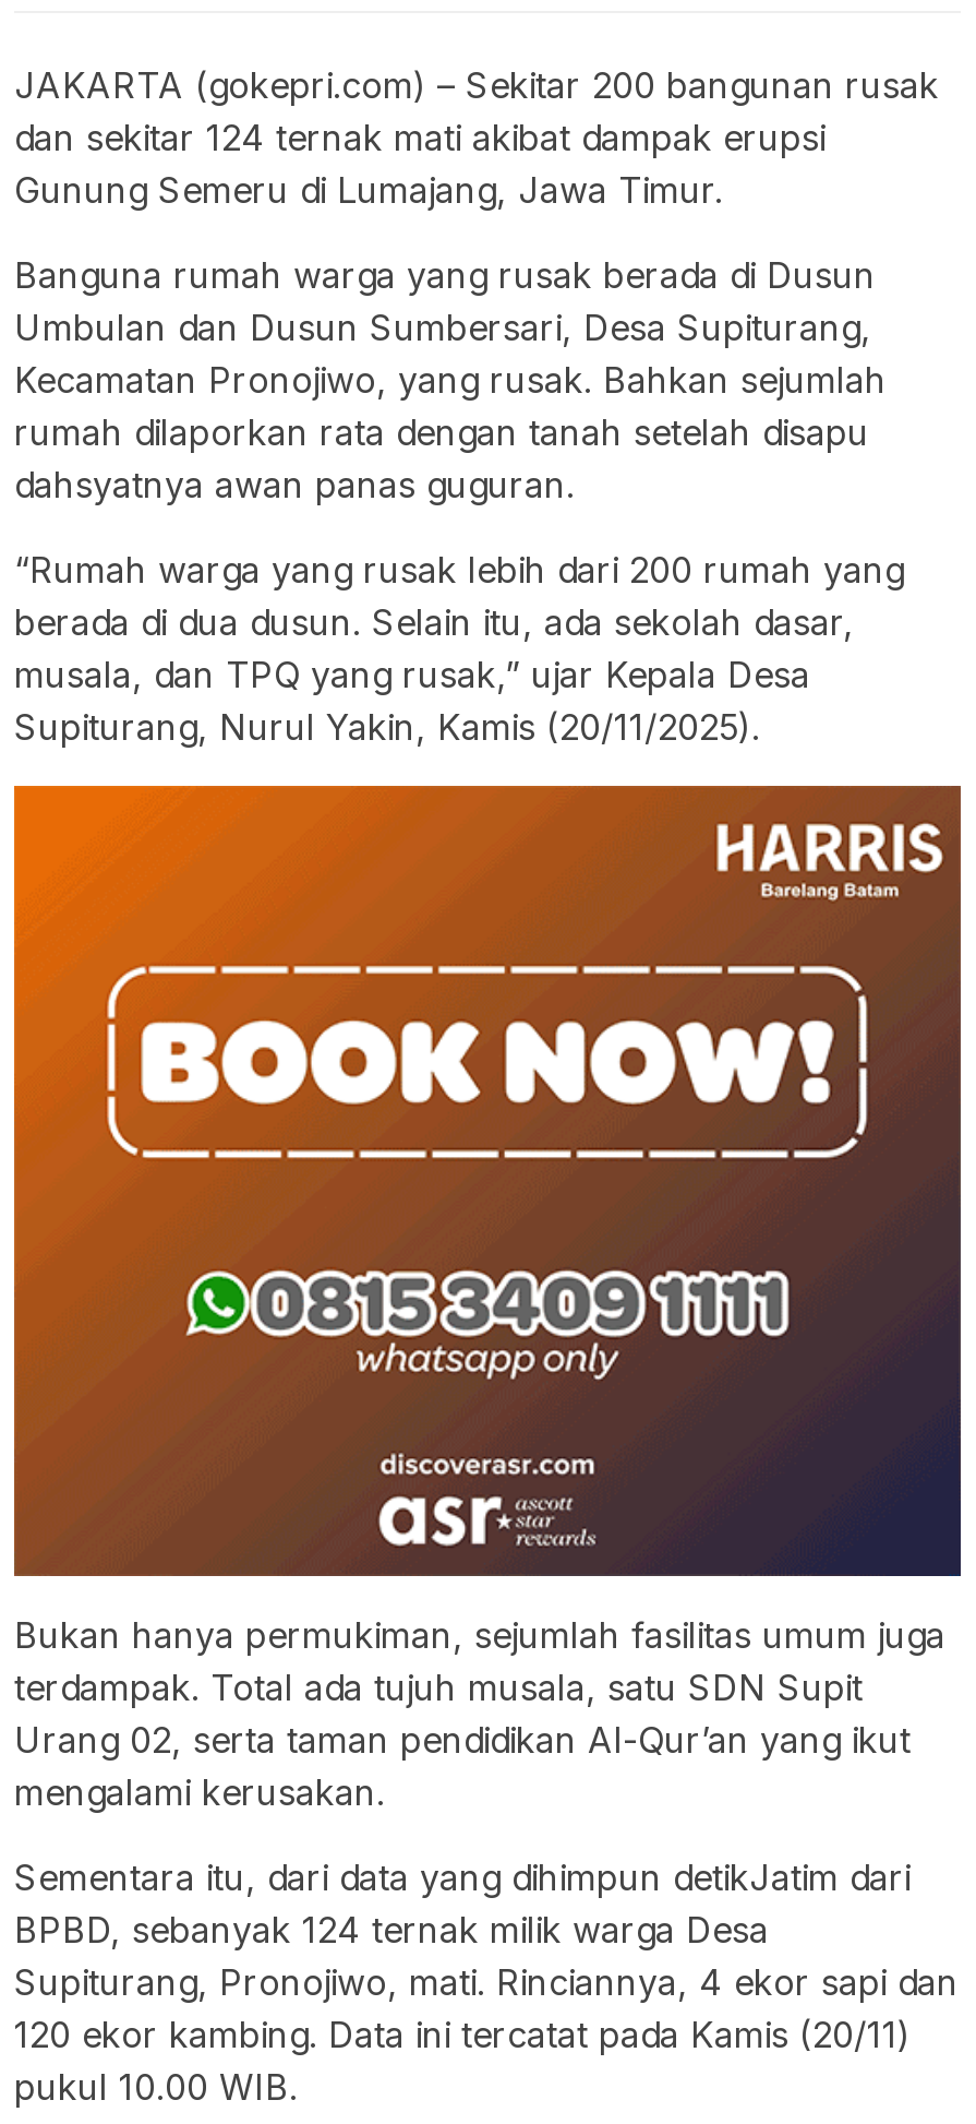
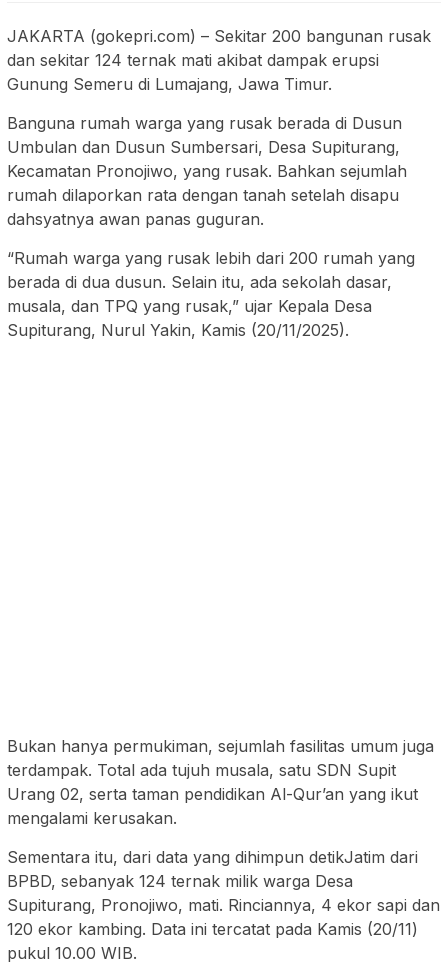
- [image]
